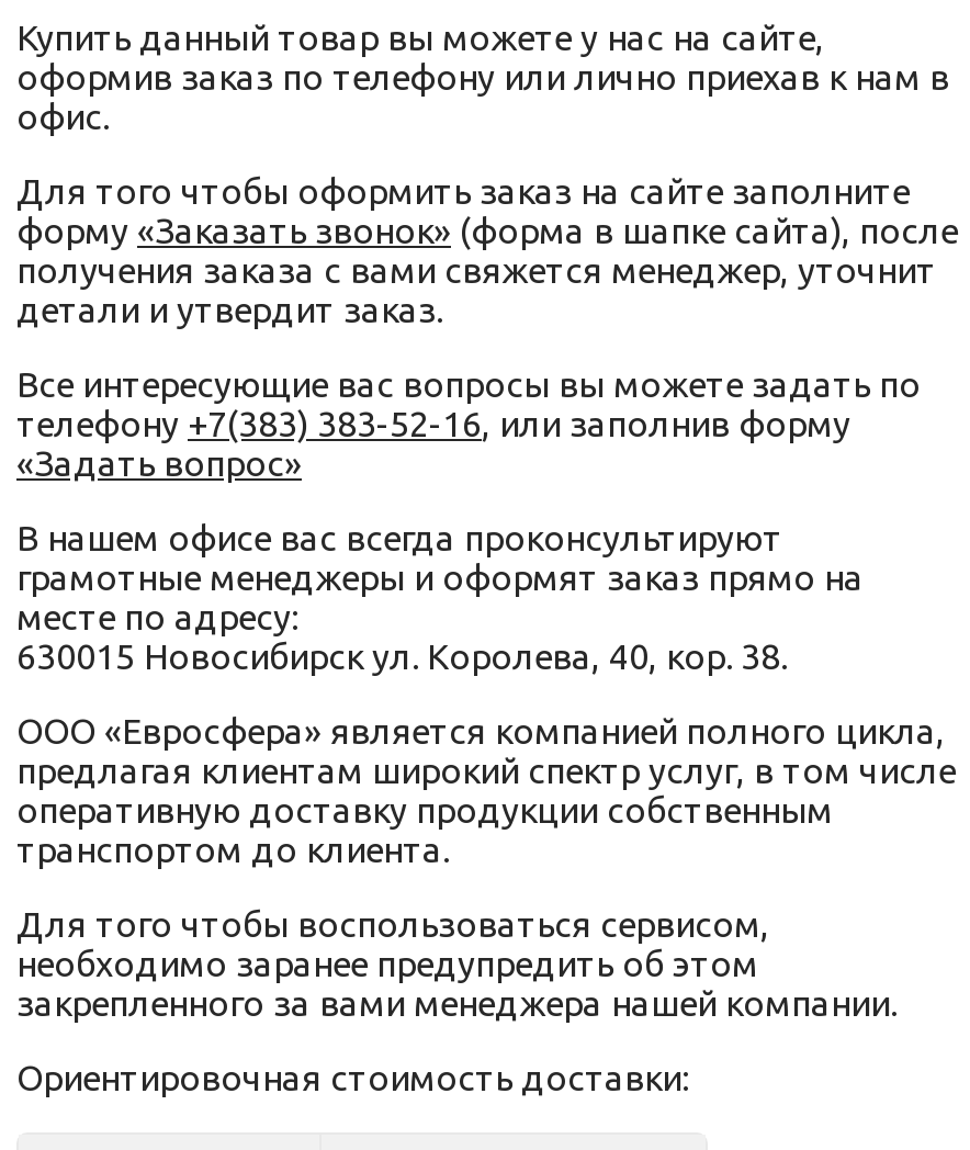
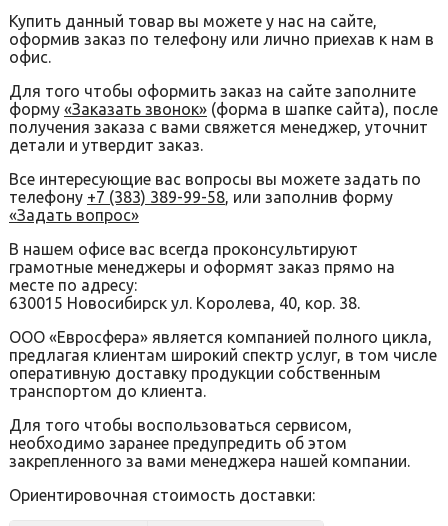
- телефону +7(383) 383-52-16, или заполнив форму
+ телефону +7 (383) 389-99-58, или заполнив форму
